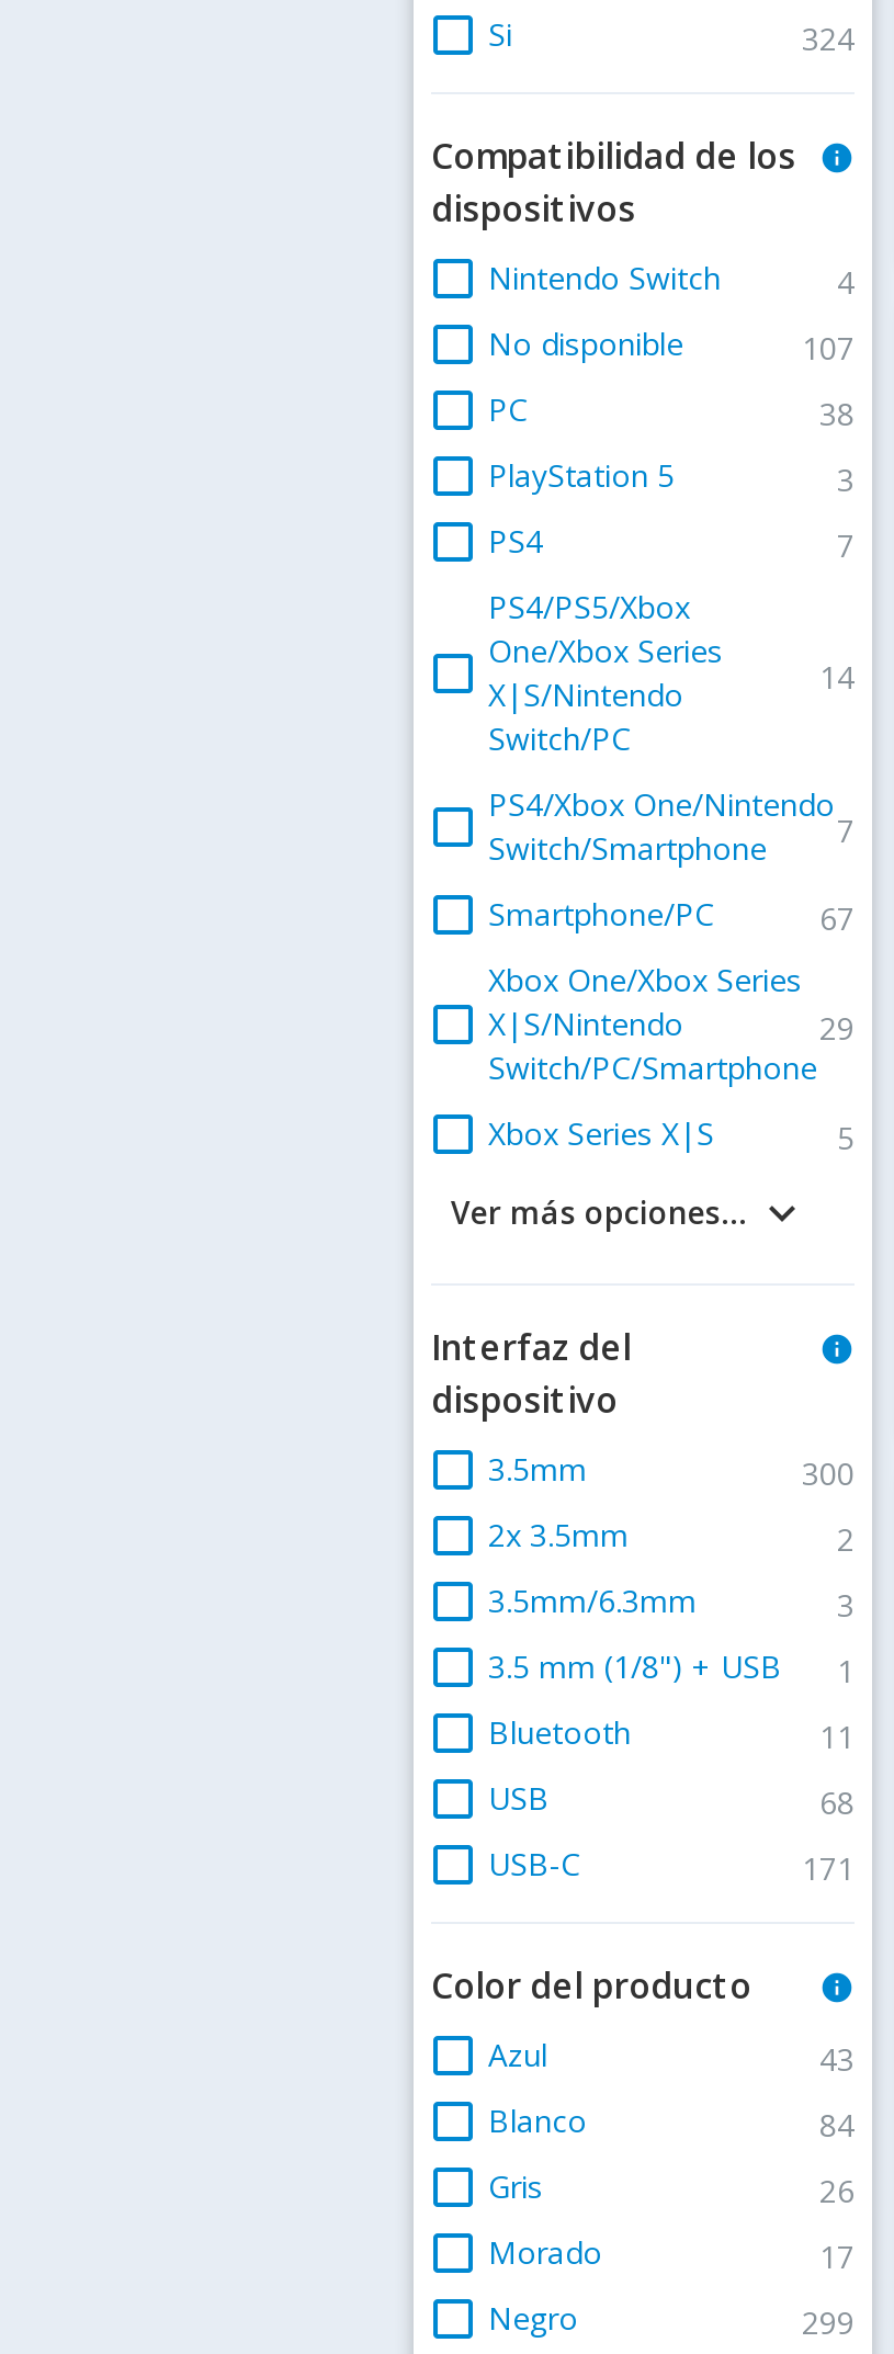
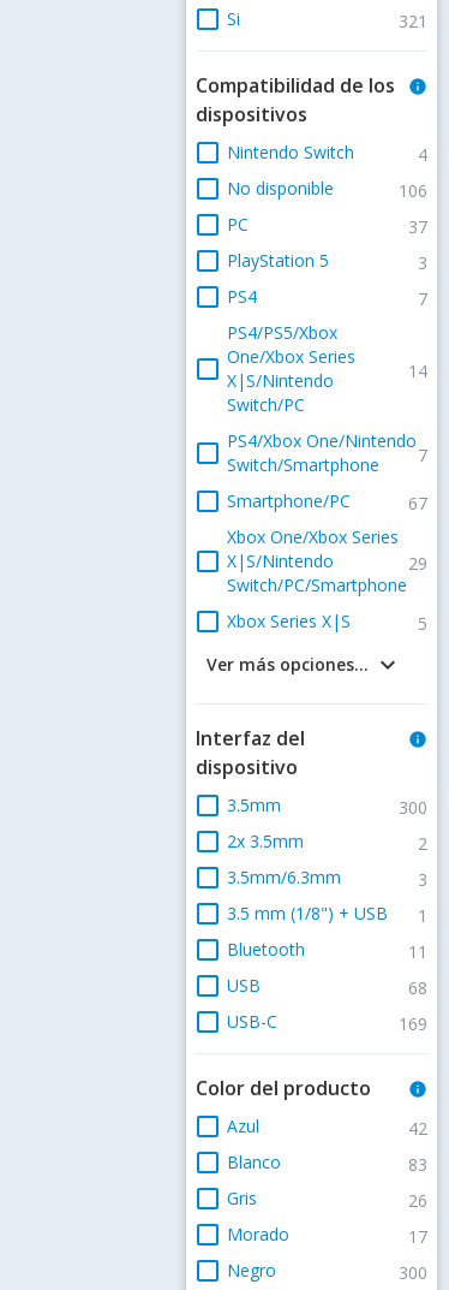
- 324
+ 321

- 107
+ 106

- 38
+ 37

- 171
+ 169

- 43
+ 42

- 84
+ 83

- 299
+ 300
